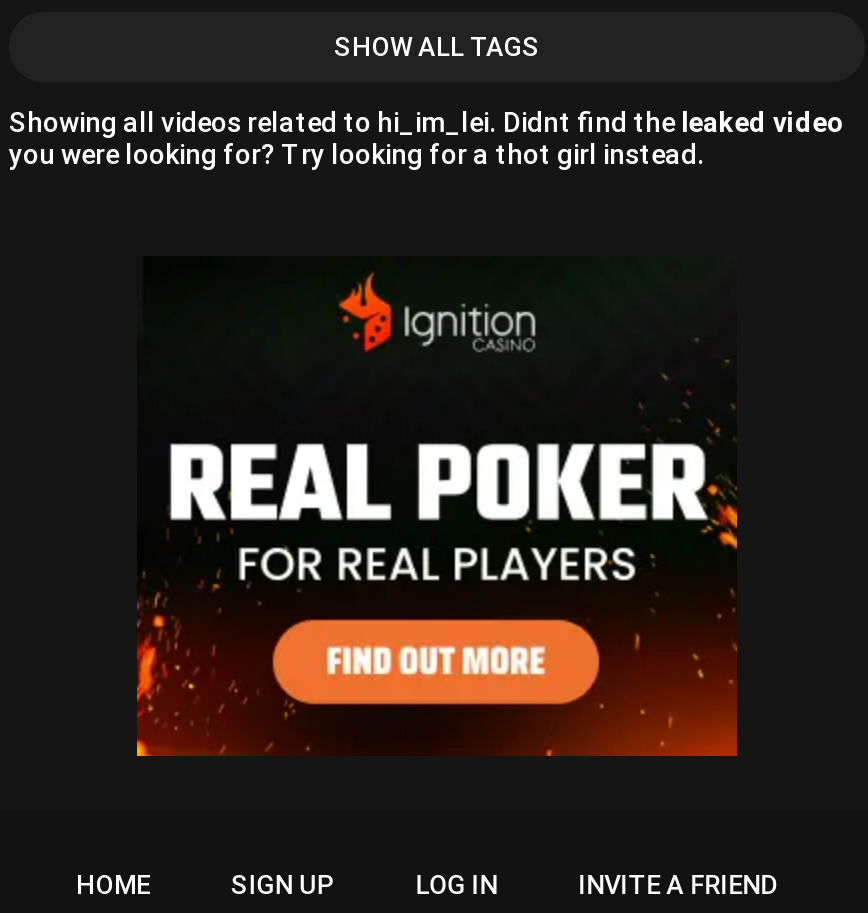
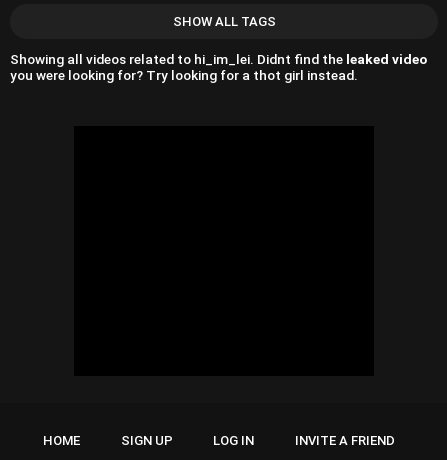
- [image]
